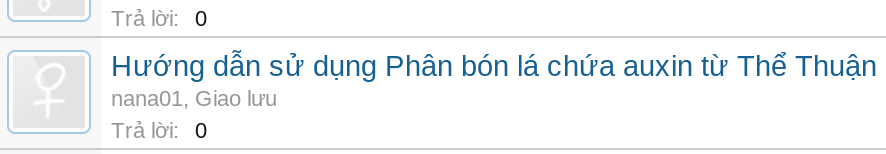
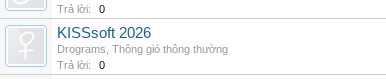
- Hướng dẫn sử dụng Phân bón lá chứa auxin từ Thể Thuận
- nana01, Giao lưu
+ KISSsoft 2026
+ Drograms, Thông gió thông thường
